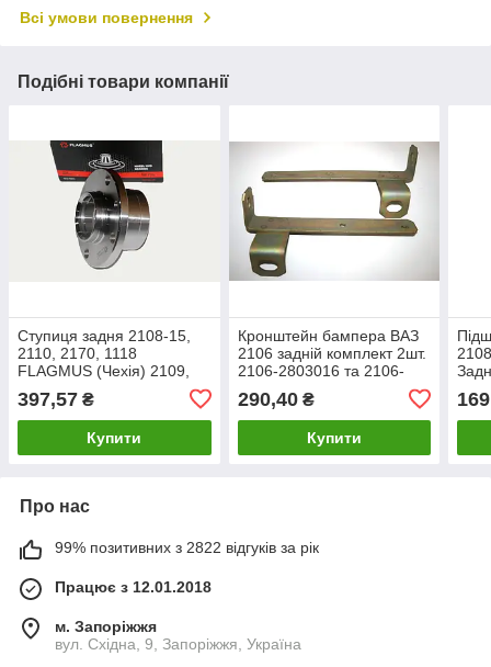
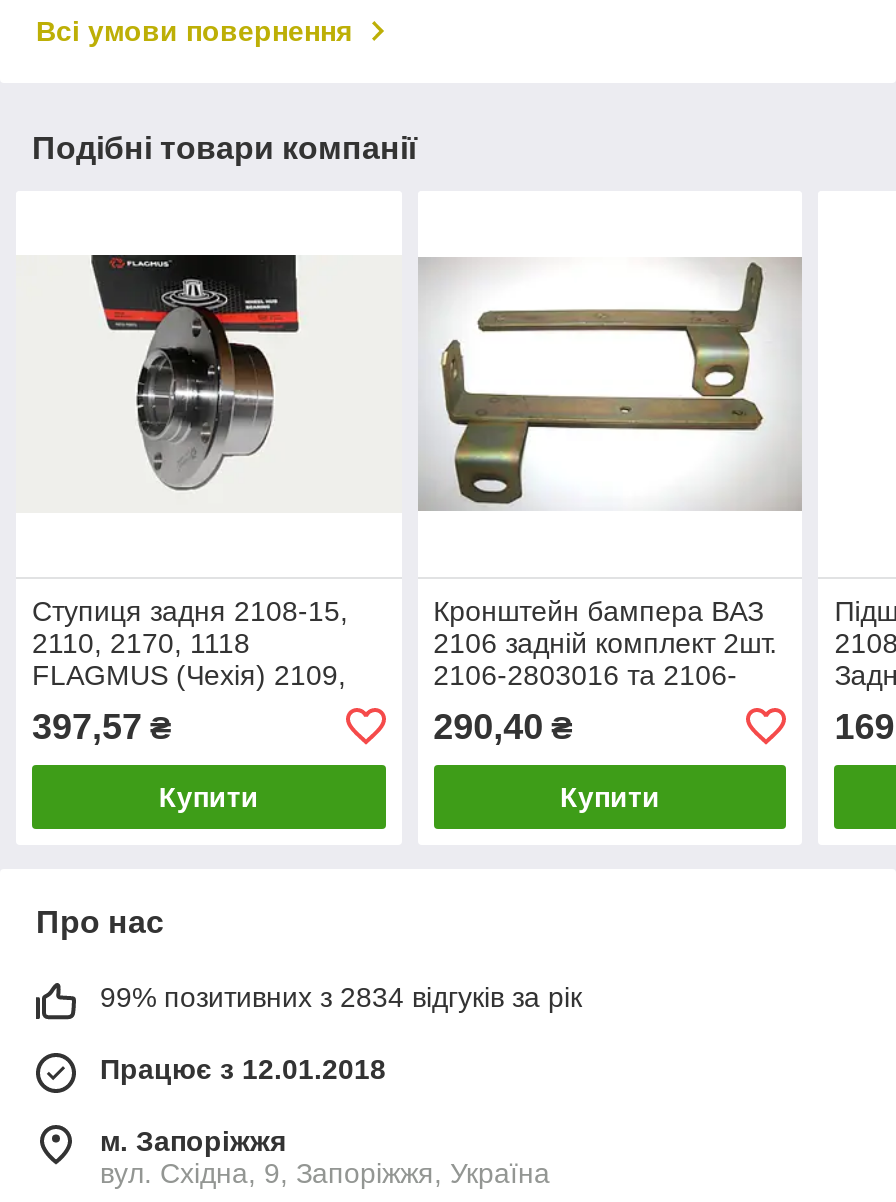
- 99% позитивних з 2822 відгуків за рік
+ 99% позитивних з 2834 відгуків за рік
